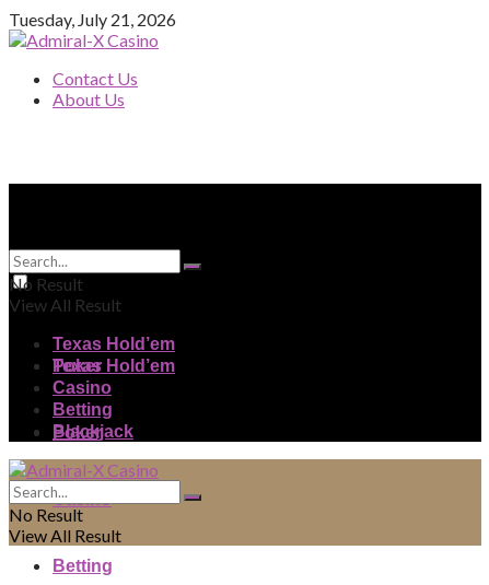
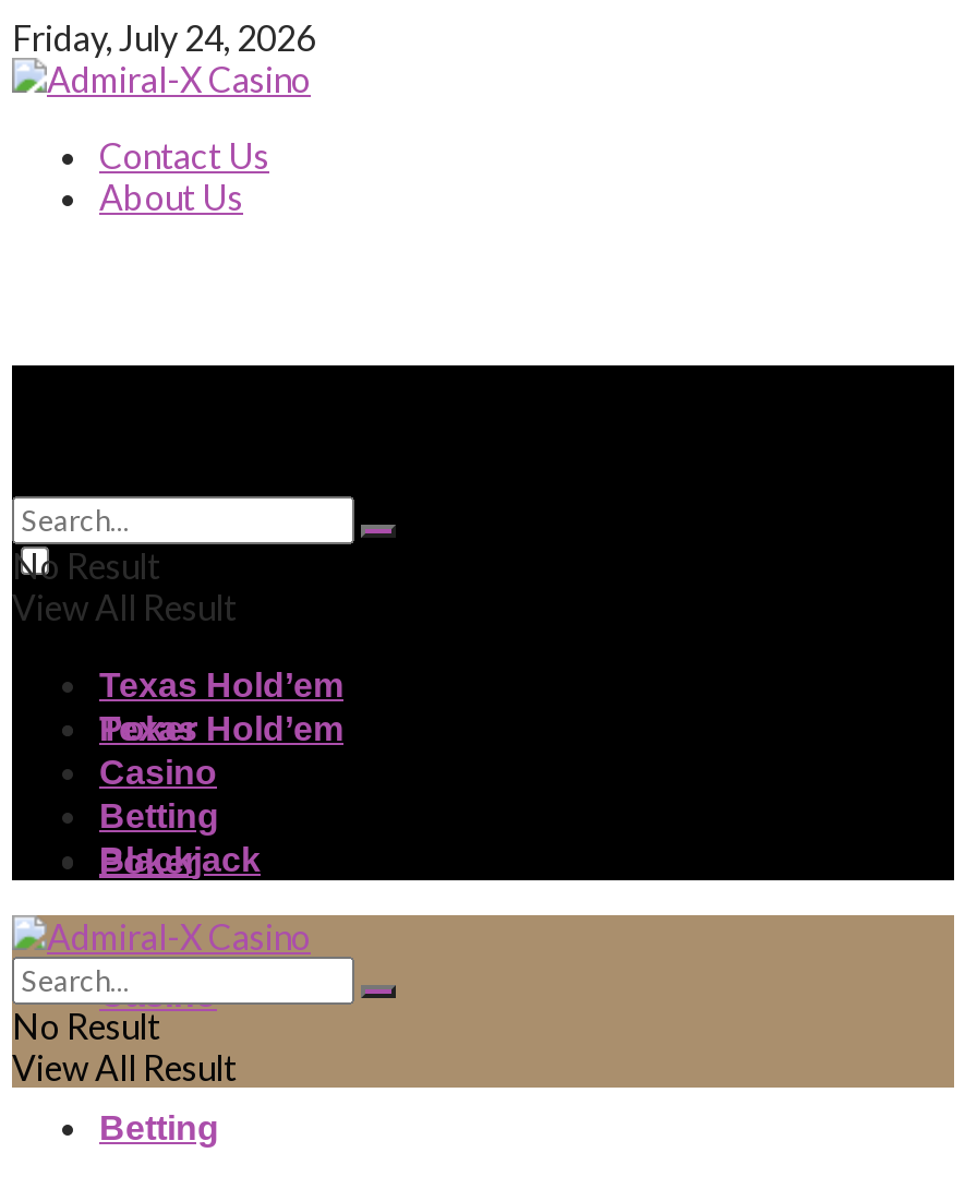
- Tuesday, July 21, 2026
+ Friday, July 24, 2026
